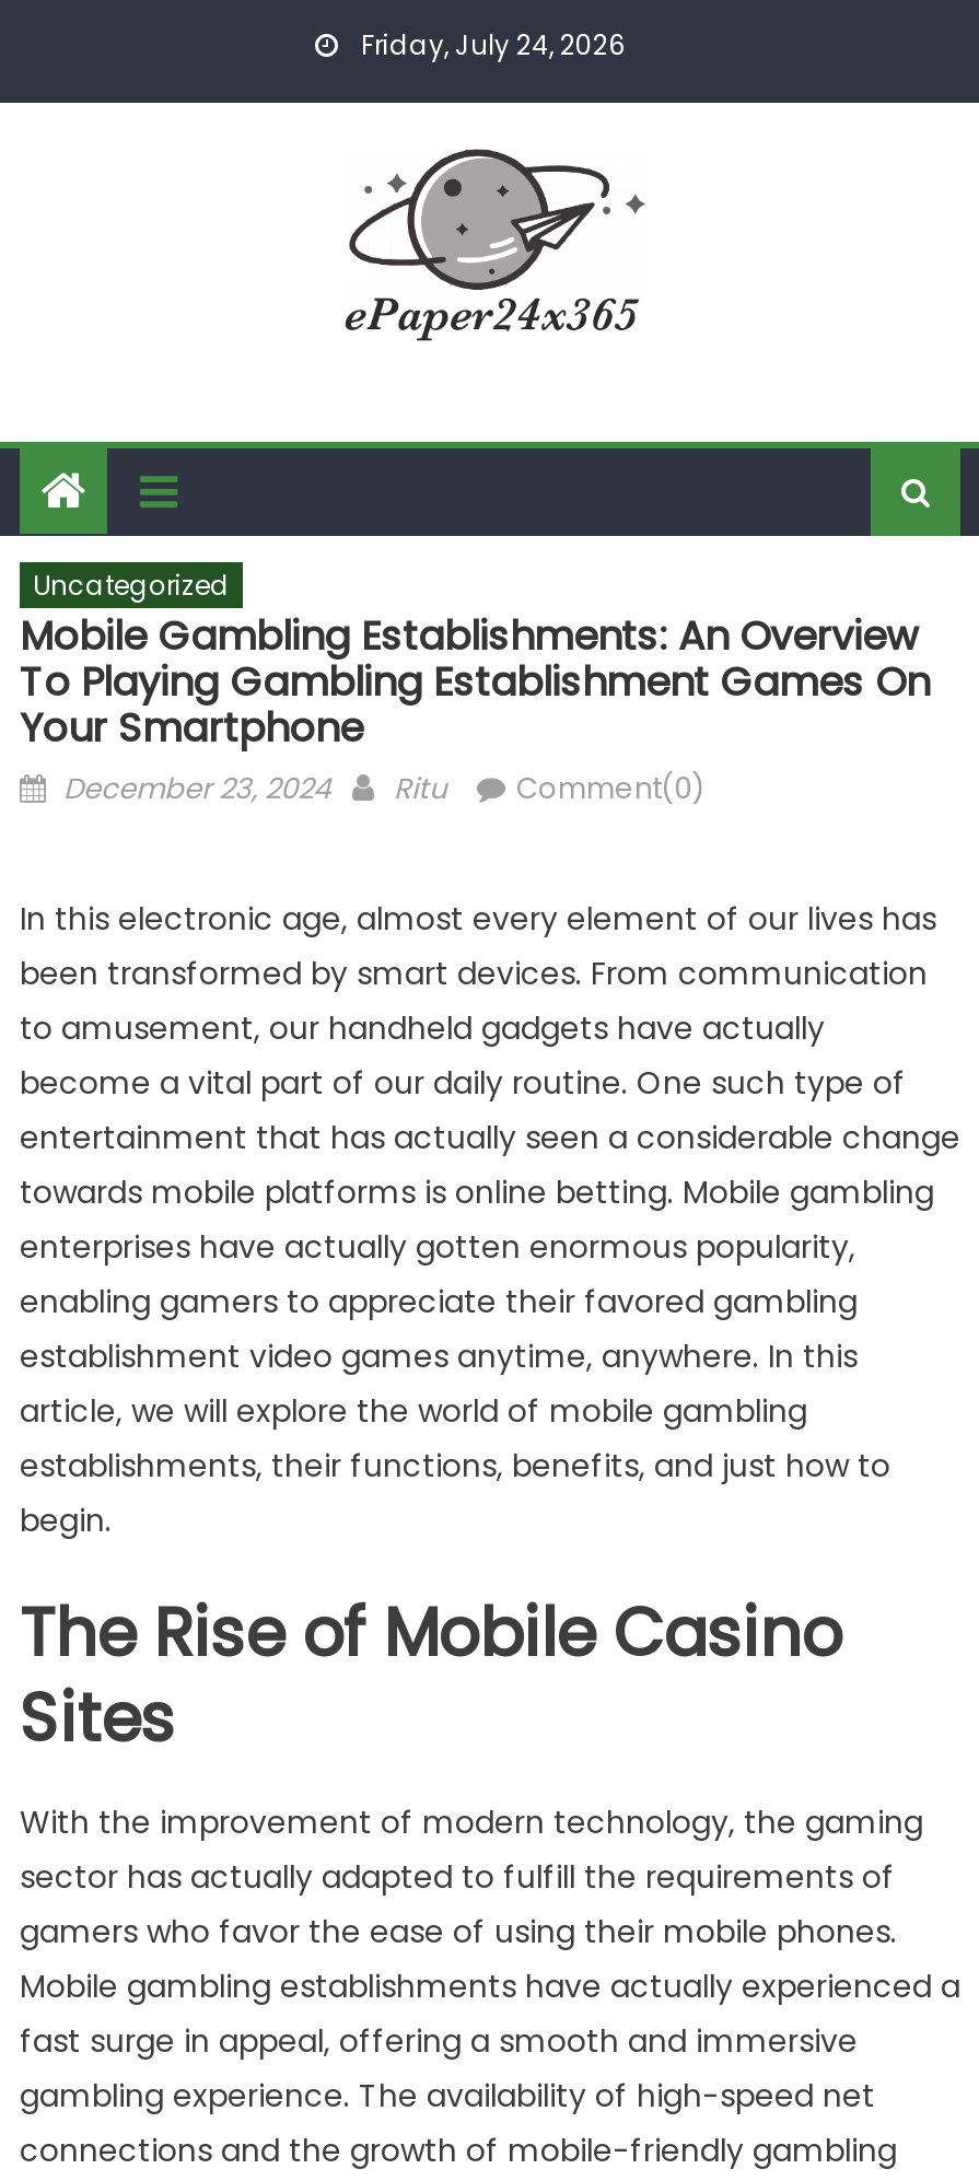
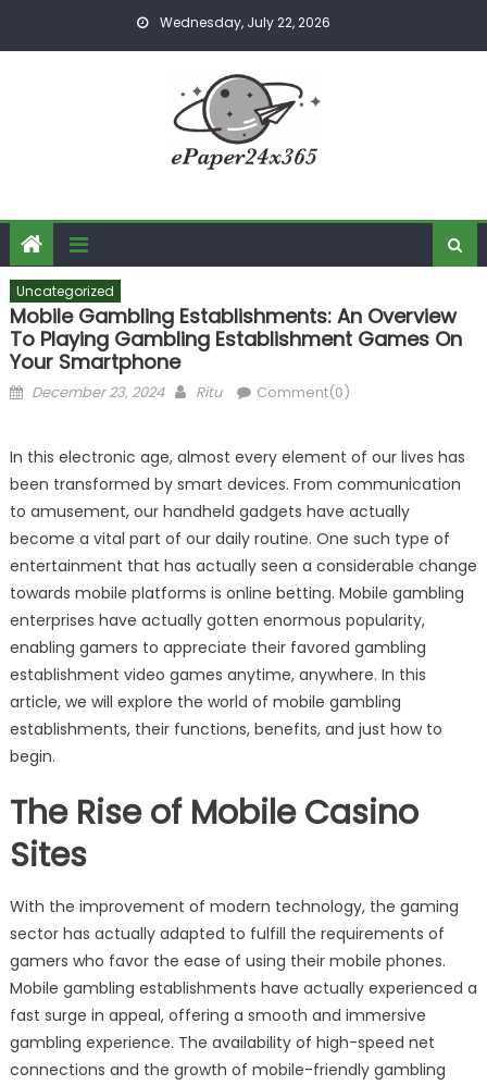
- Friday, July 24, 2026
+ Wednesday, July 22, 2026
